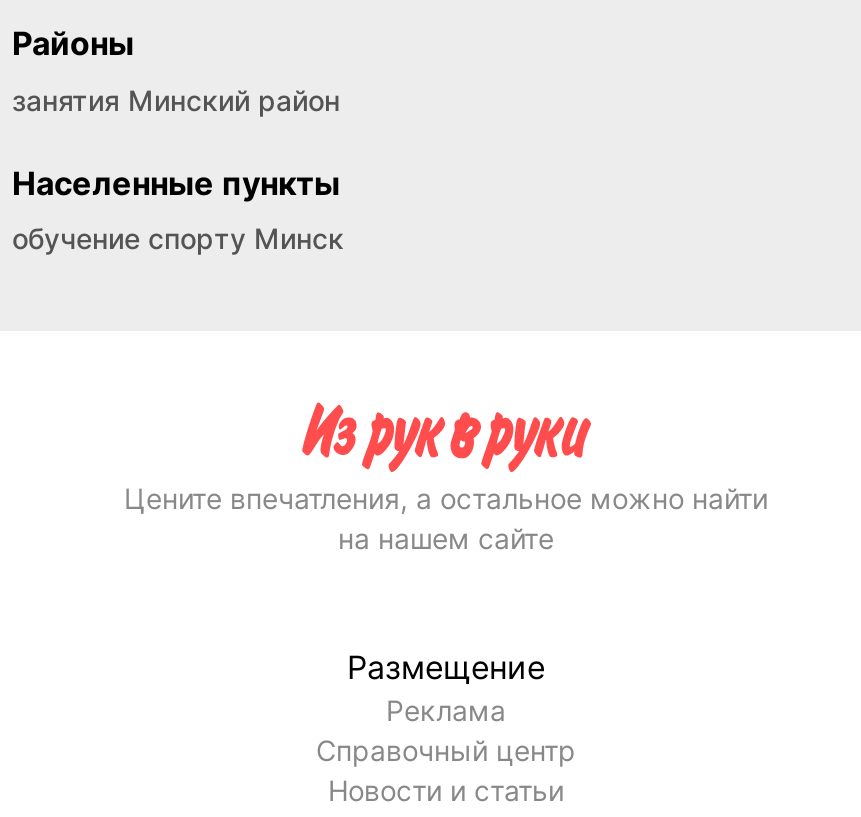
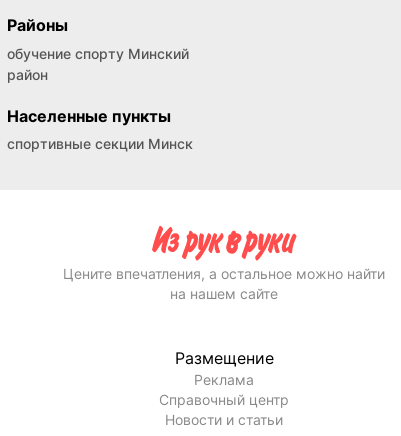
- занятия Минский район
+ обучение спорту Минский
+ район

- обучение спорту Минск
+ спортивные секции Минск
